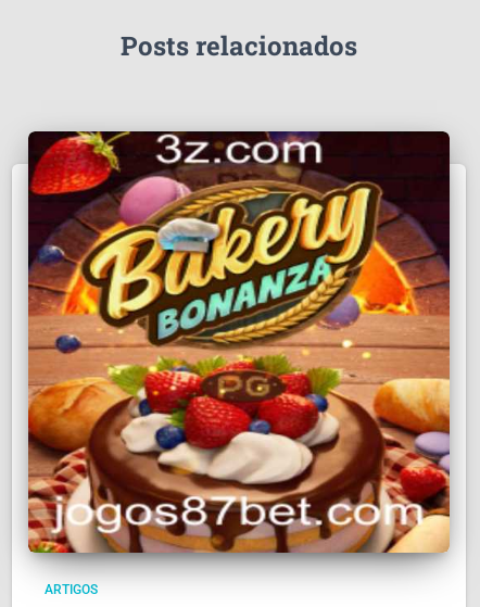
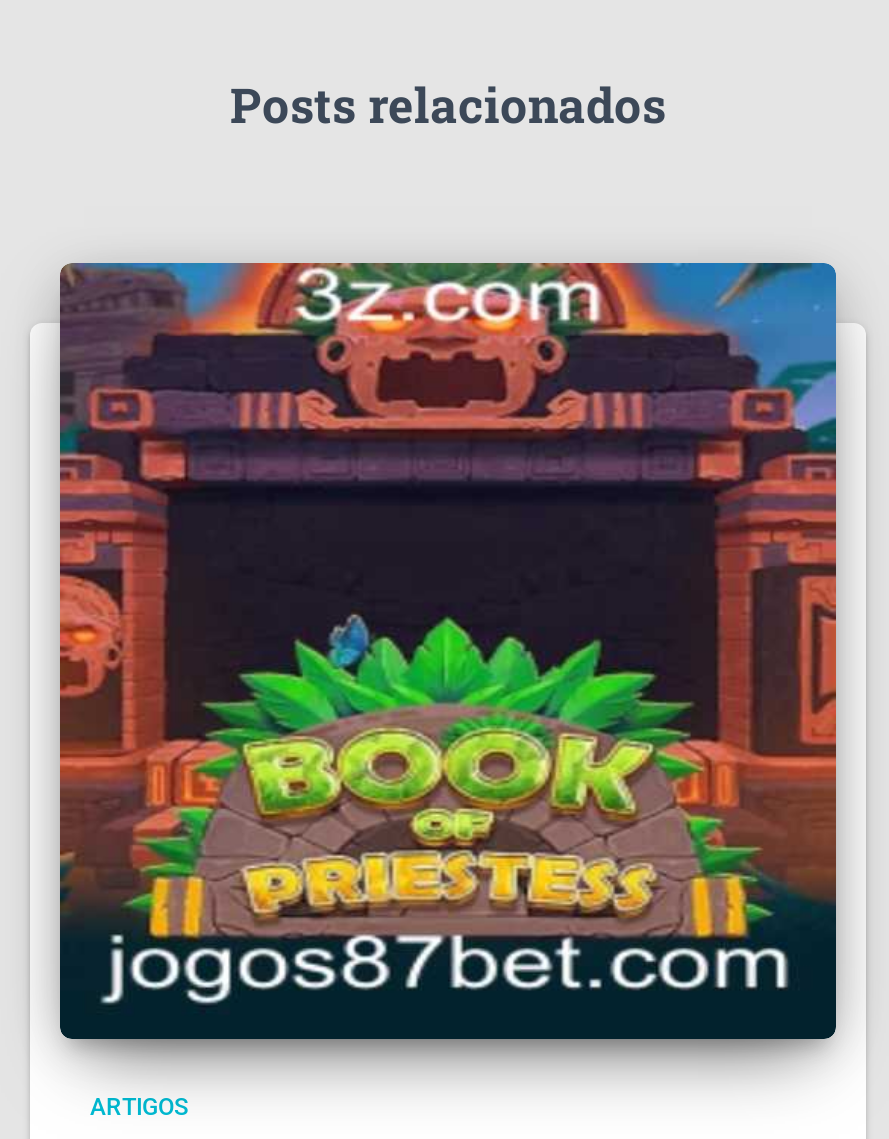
- [image]
+ [image]
